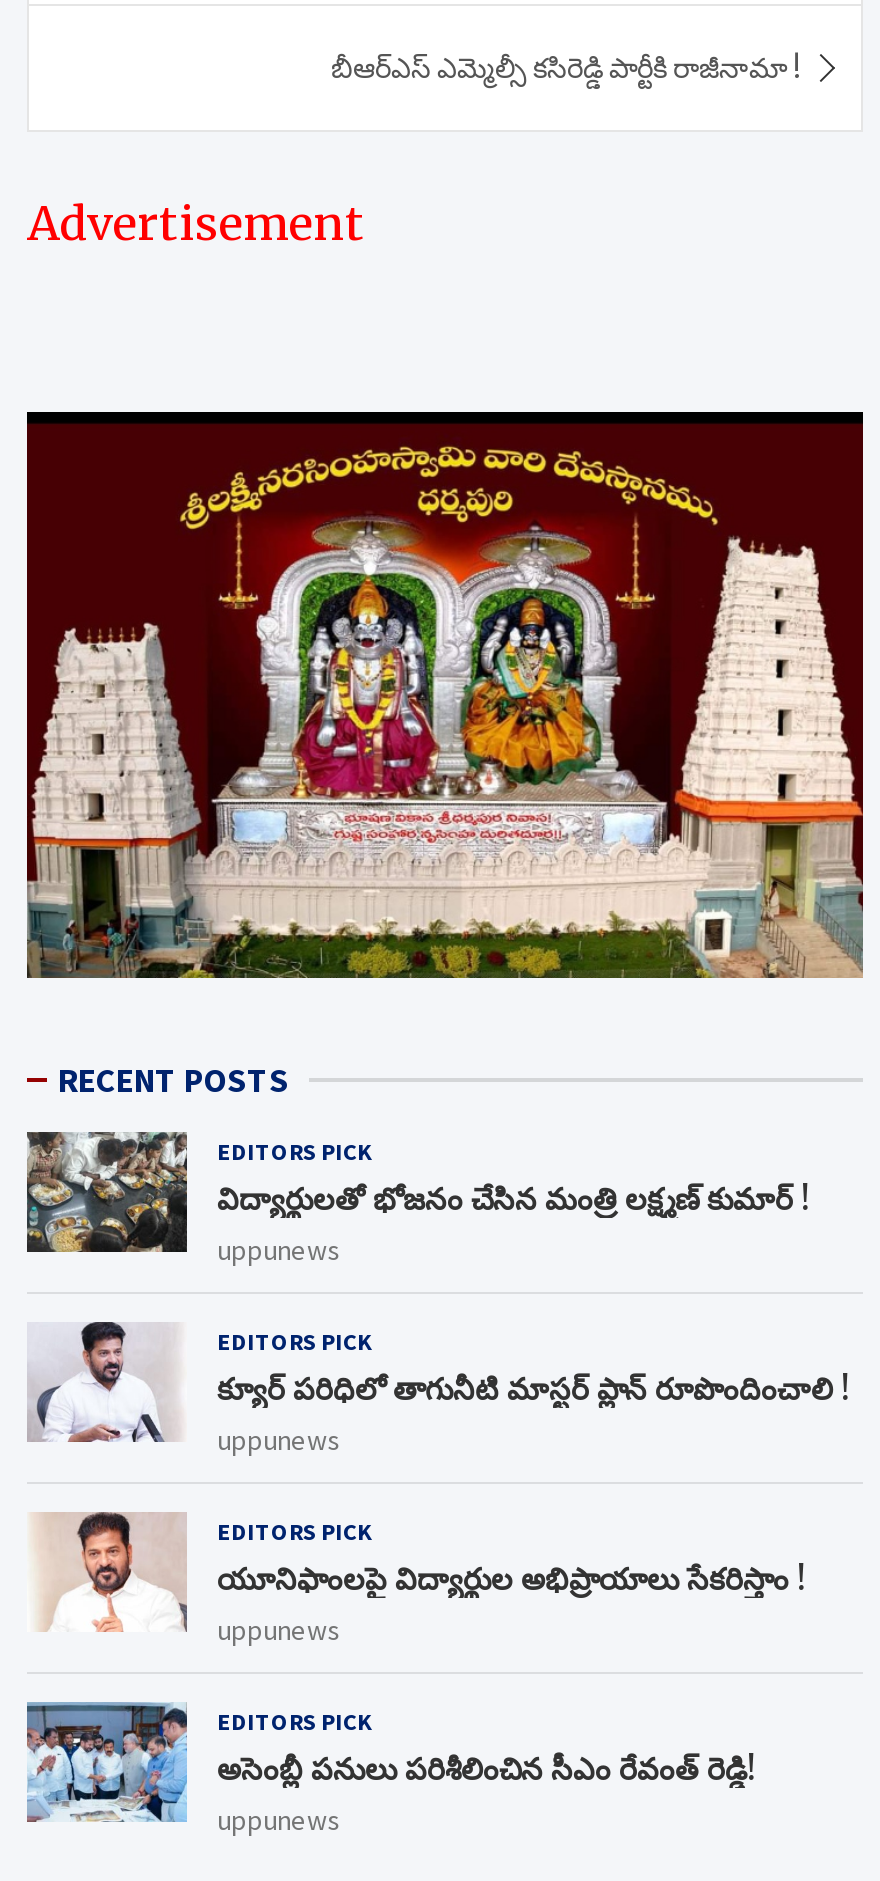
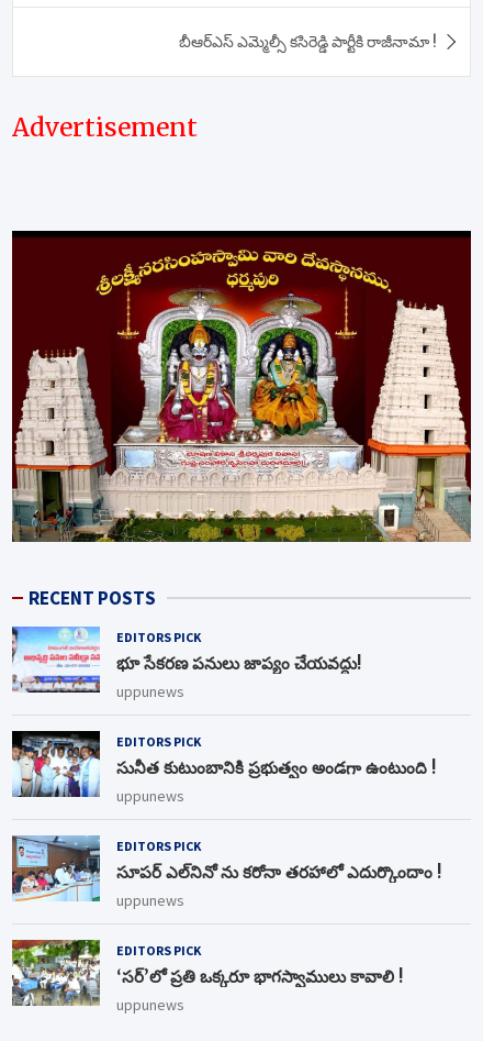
- [image]
- విద్యార్థులతో భోజనం చేసిన మంత్రి లక్ష్మణ్ కుమార్ !
+ [image]
+ భూ సేకరణ పనులు జాప్యం చేయవద్దు!

- [image]
- క్యూర్ ప‌రిధిలో తాగునీటి మాస్ట‌ర్ ప్లాన్‌ రూపొందించాలి !
+ [image]
+ సునీత కుటుంబానికి ప్రభుత్వం అండగా ఉంటుంది !

- [image]
- యూనిఫాంలపై విద్యార్థుల అభిప్రాయాలు సేకరిస్తాం !
+ [image]
+ సూపర్ ఎల్‌నినో ను కరోనా తరహాలో ఎదుర్కొందాం !

- [image]
- అసెంబ్లీ పనులు పరిశీలించిన సీఎం రేవంత్ రెడ్డి!
+ [image]
+ ‘సర్’లో ప్రతి ఒక్కరూ భాగస్వాములు కావాలి !
